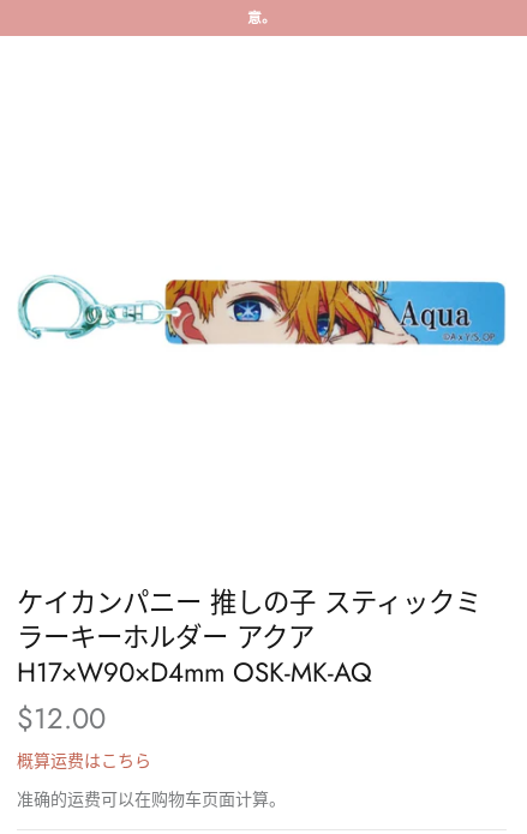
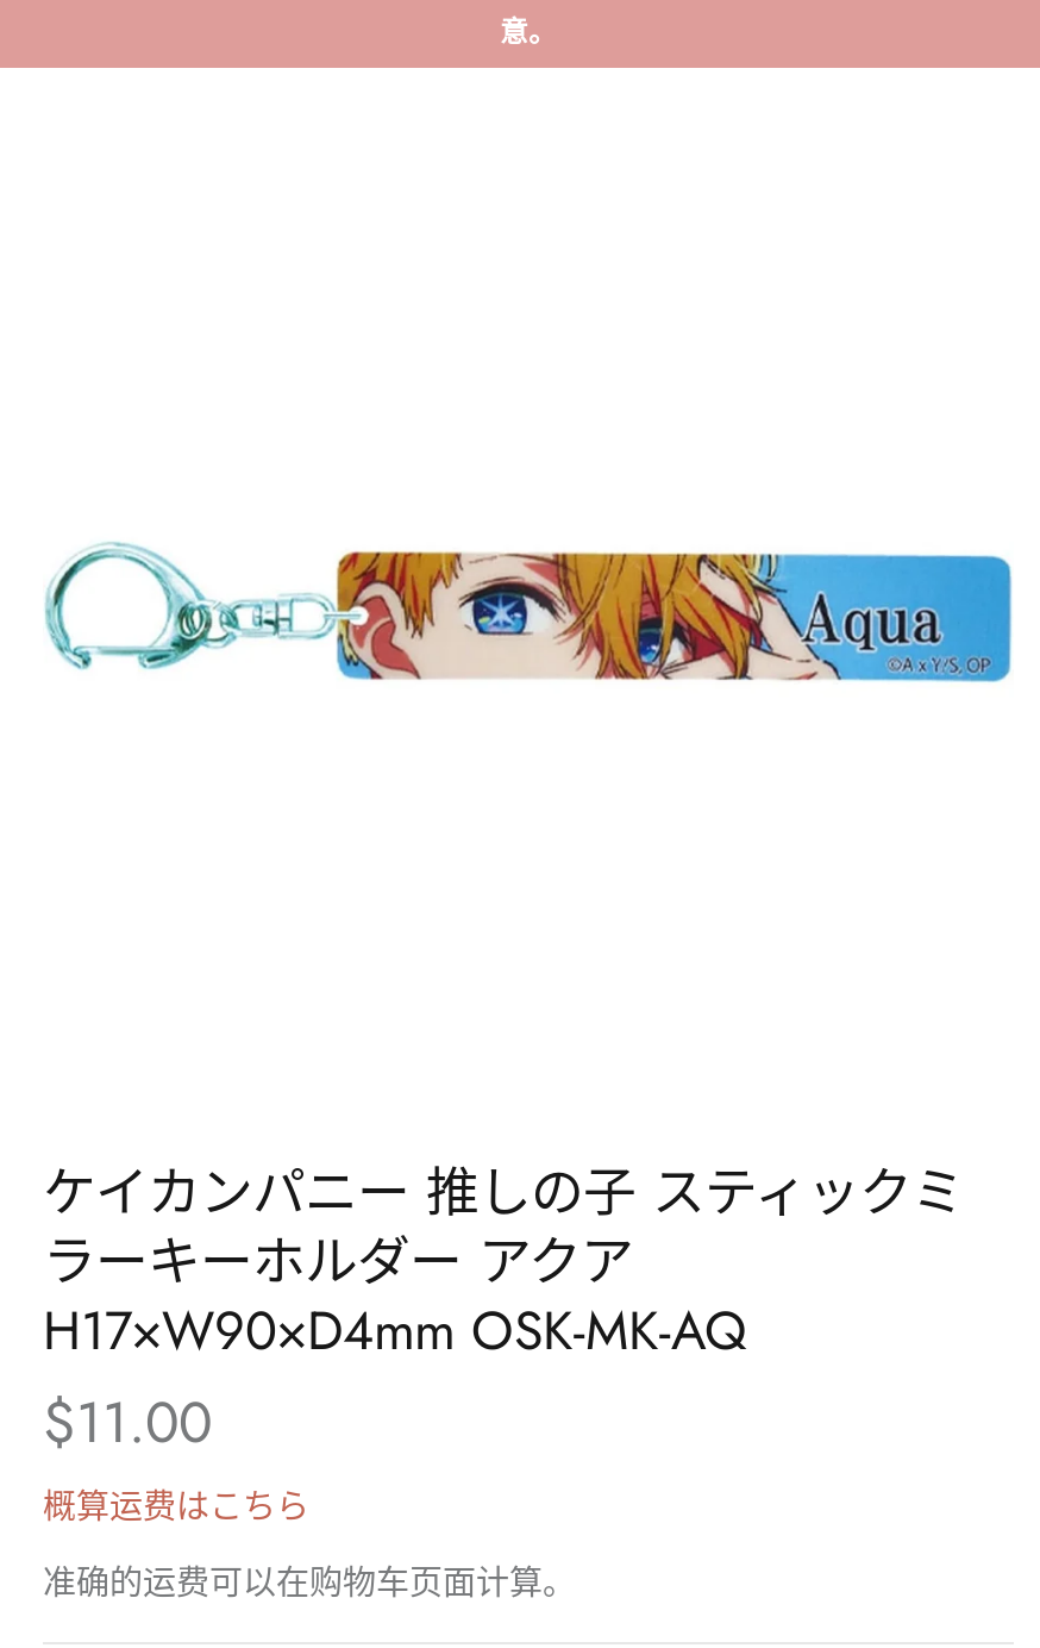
- $12.00
+ $11.00
